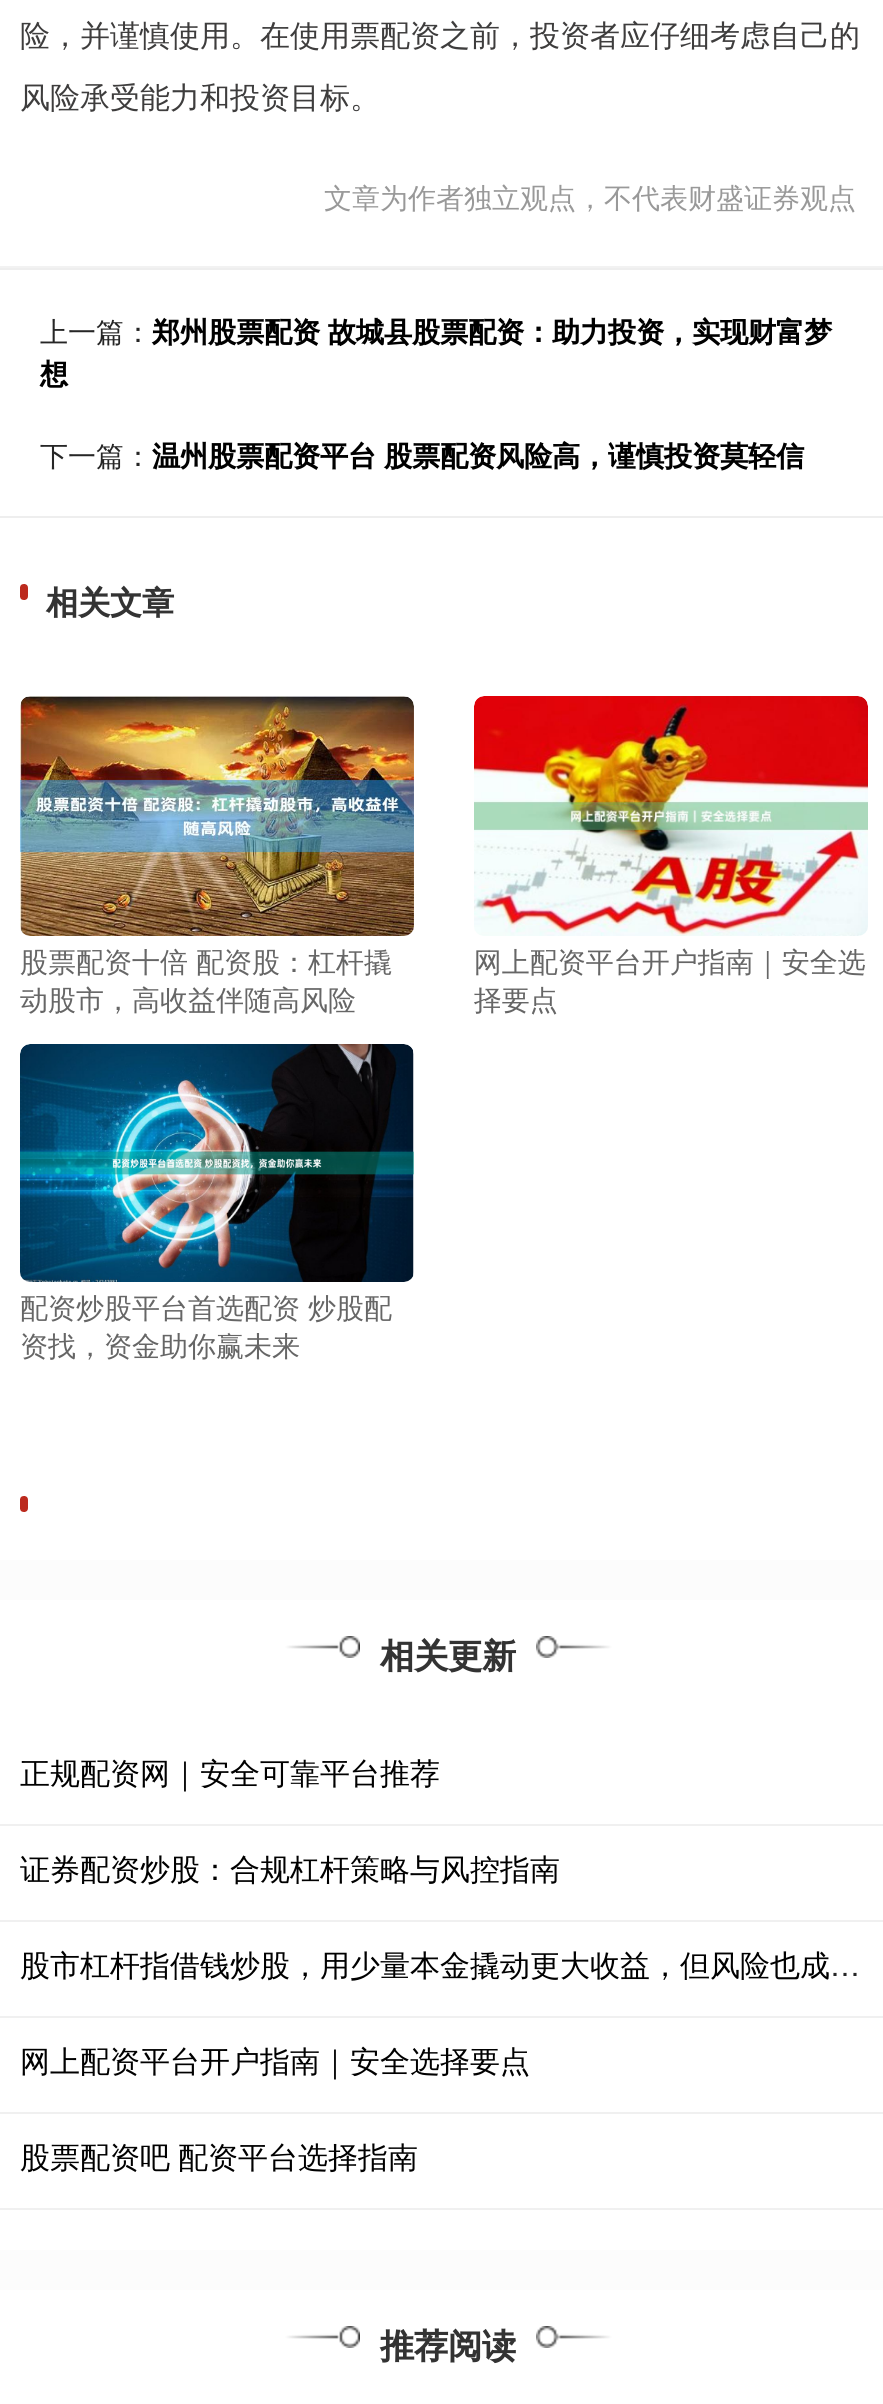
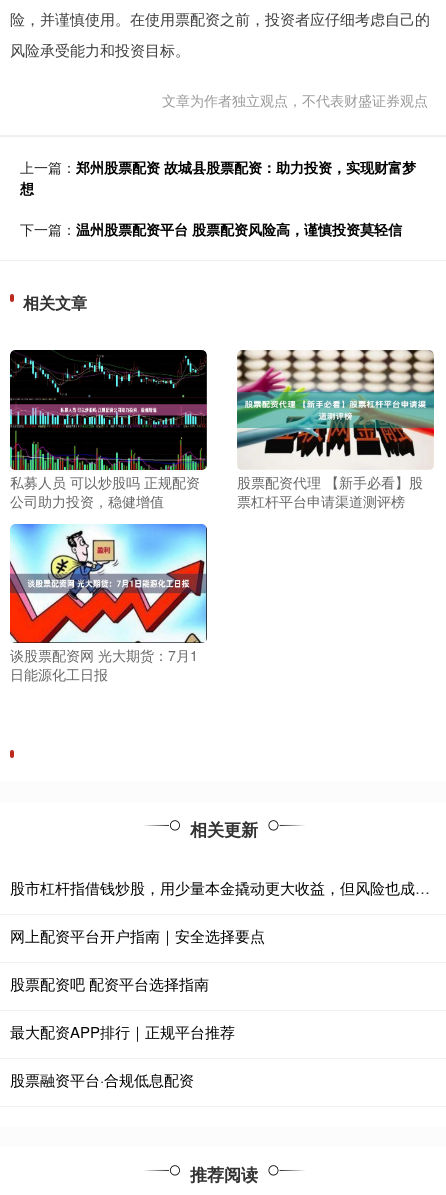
- [image]
- 股票配资十倍 配资股：杠杆撬
- 动股市，高收益伴随高风险
+ [image]
+ 私募人员 可以炒股吗 正规配资
+ 公司助力投资，稳健增值

- [image]
- 网上配资平台开户指南｜安全选
- 择要点
+ [image]
+ 股票配资代理 【新手必看】股
+ 票杠杆平台申请渠道测评榜

- [image]
- 配资炒股平台首选配资 炒股配
- 资找，资金助你赢未来
+ [image]
+ 谈股票配资网 光大期货：7月1
+ 日能源化工日报

- 正规配资网｜安全可靠平台推荐
- 证券配资炒股：合规杠杆策略与风控指南

moved up: 网上配资平台开户指南｜安全选择要点 | 股票配资吧 配资平台选择指南

+ 最大配资APP排行｜正规平台推荐
+ 股票融资平台·合规低息配资
